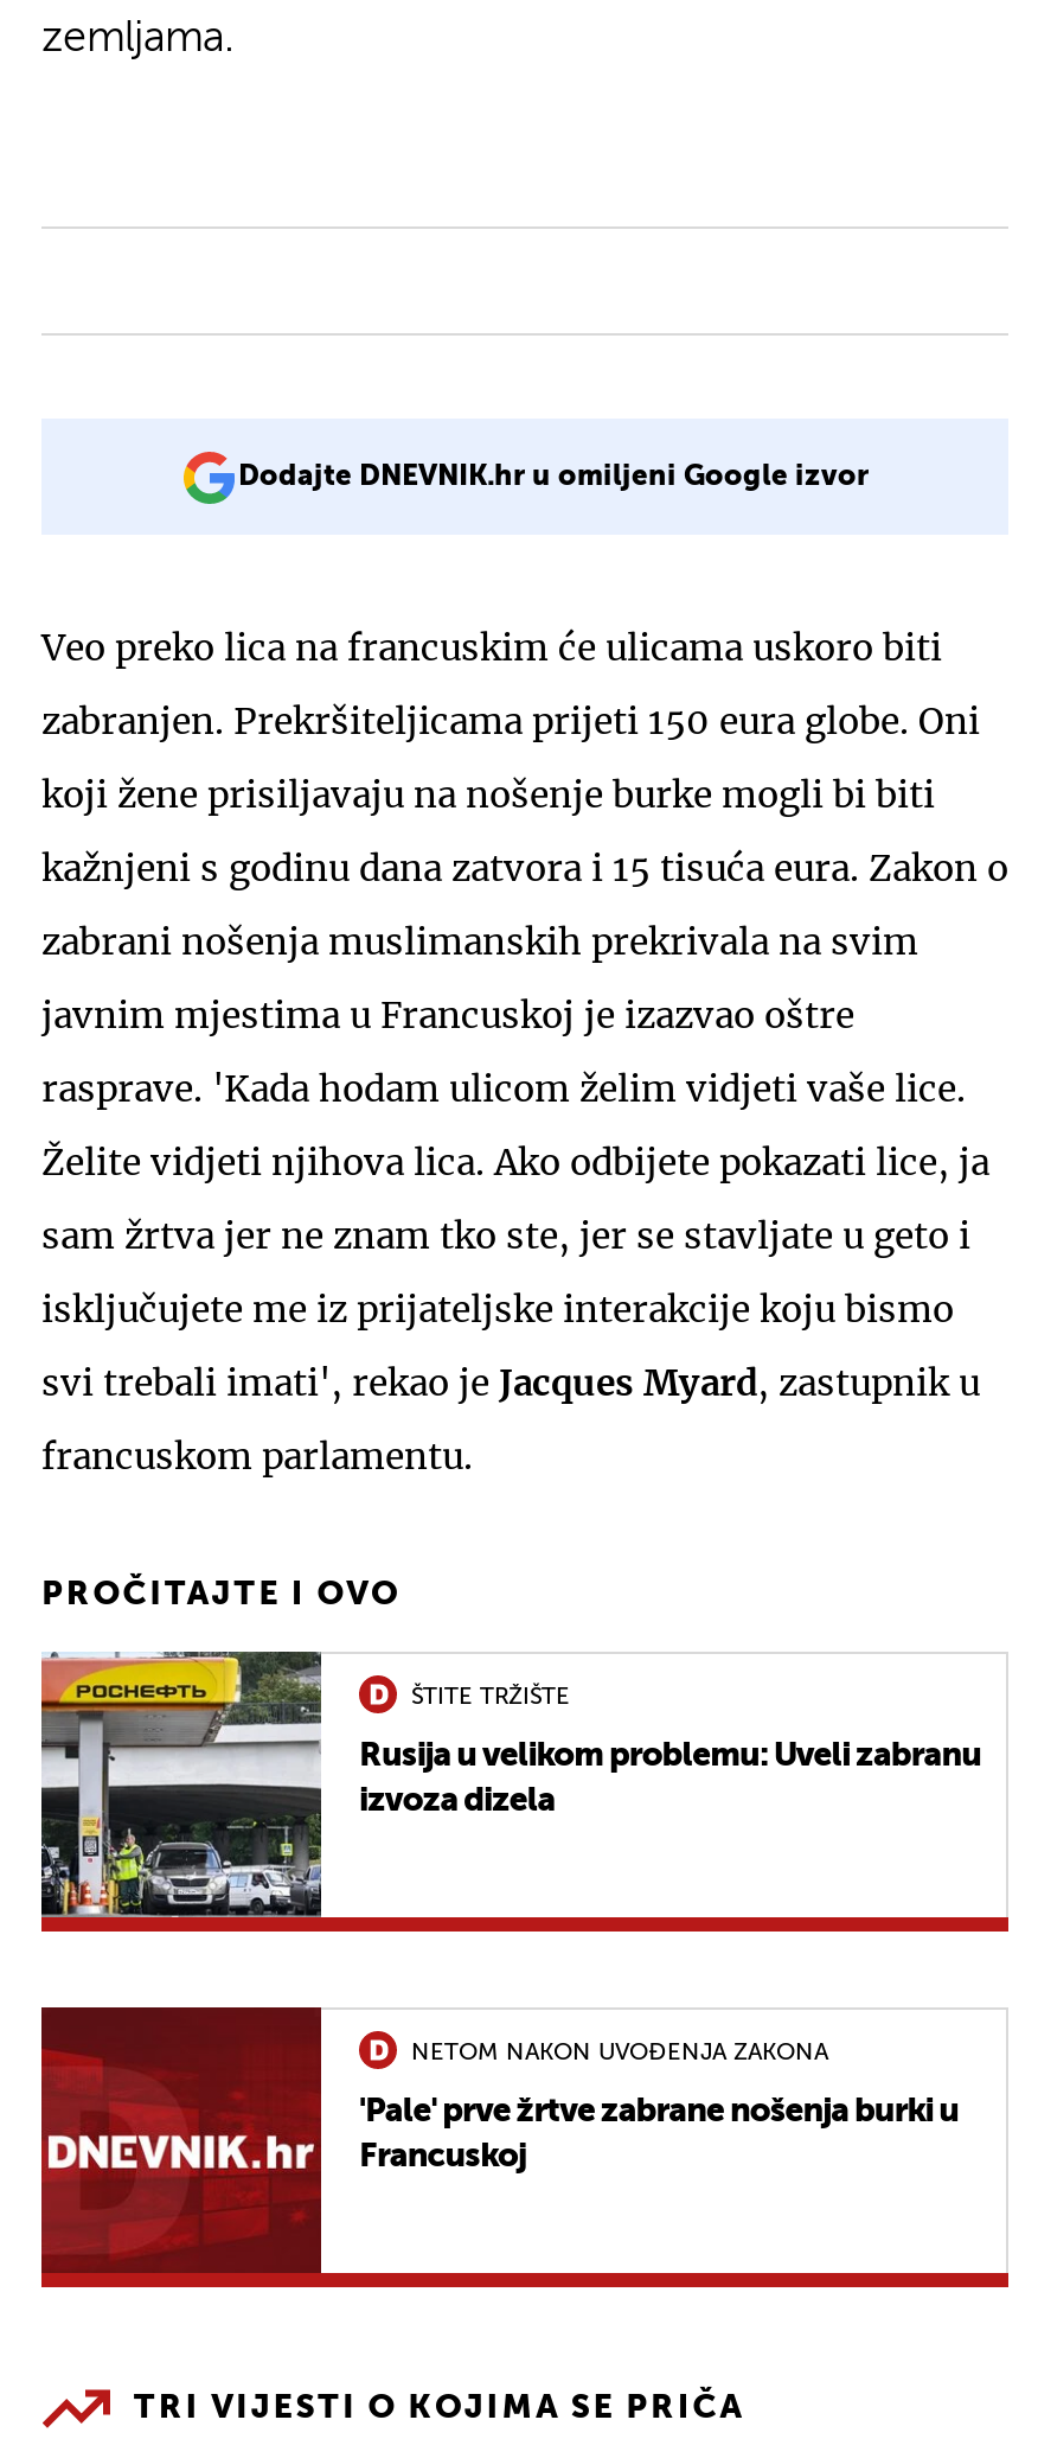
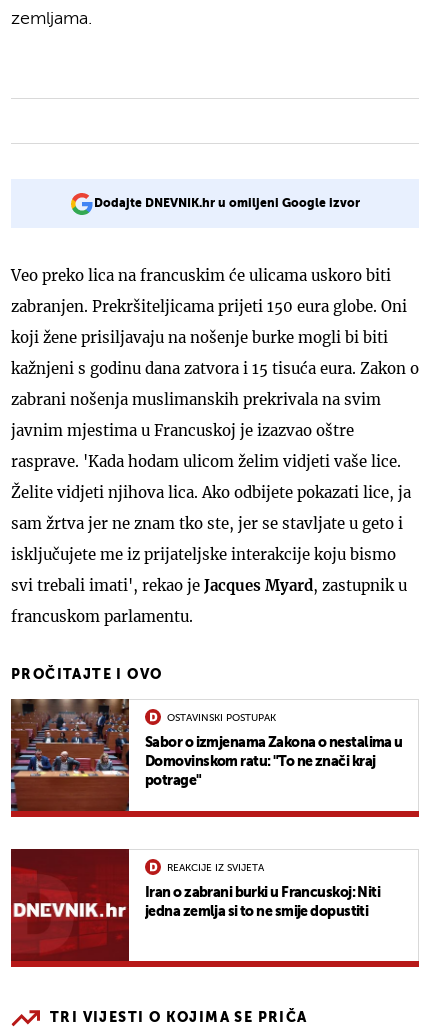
- [image]
- Rusija u velikom problemu: Uveli zabranu
- izvoza dizela
+ [image]
+ Sabor o izmjenama Zakona o nestalima u
+ Domovinskom ratu: "To ne znači kraj
+ potrage"

- ŠTITE TRŽIŠTE
+ OSTAVINSKI POSTUPAK

- NETOM NAKON UVOĐENJA ZAKONA
+ REAKCIJE IZ SVIJETA

- 'Pale' prve žrtve zabrane nošenja burki u
- Francuskoj
+ Iran o zabrani burki u Francuskoj: Niti
+ jedna zemlja si to ne smije dopustiti
